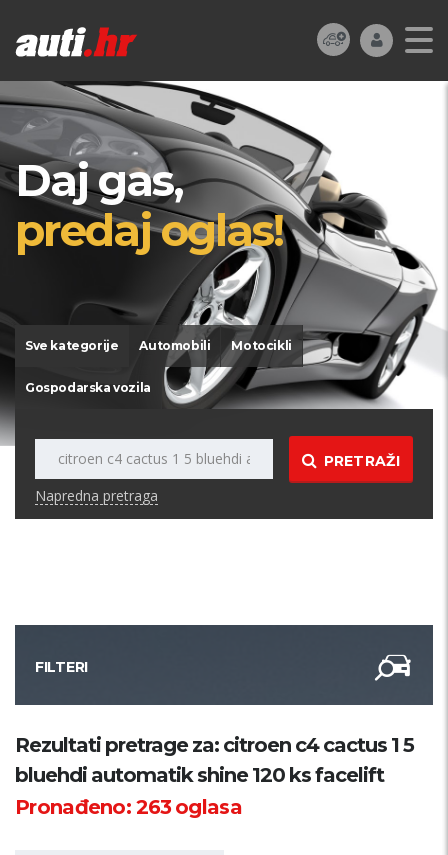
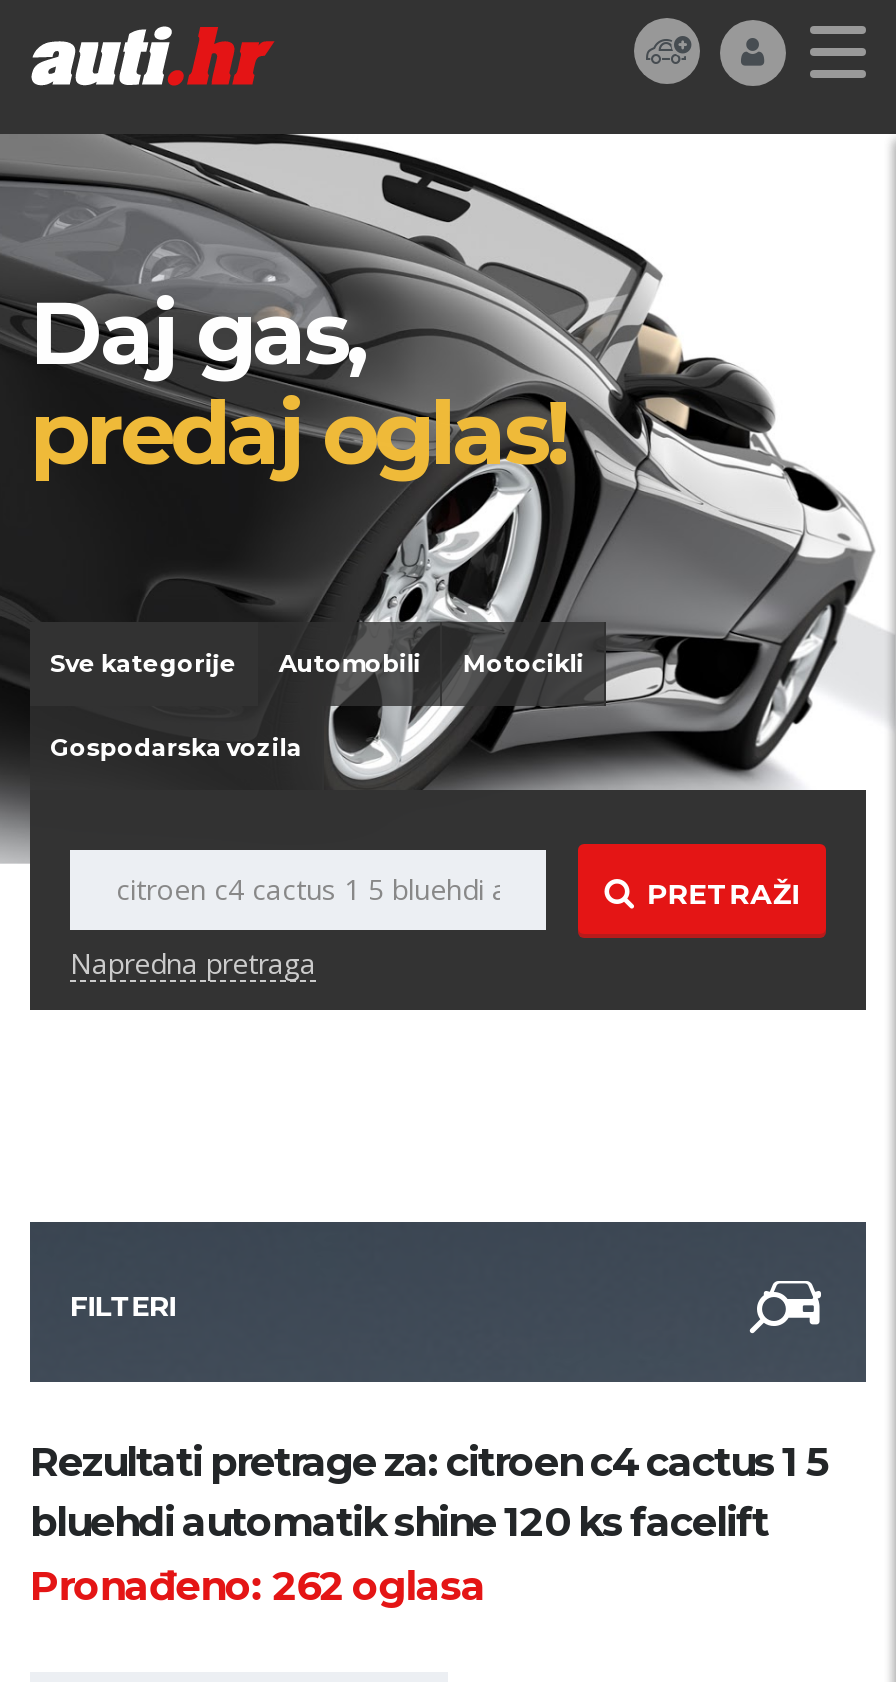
- Pronađeno: 263 oglasa
+ Pronađeno: 262 oglasa
